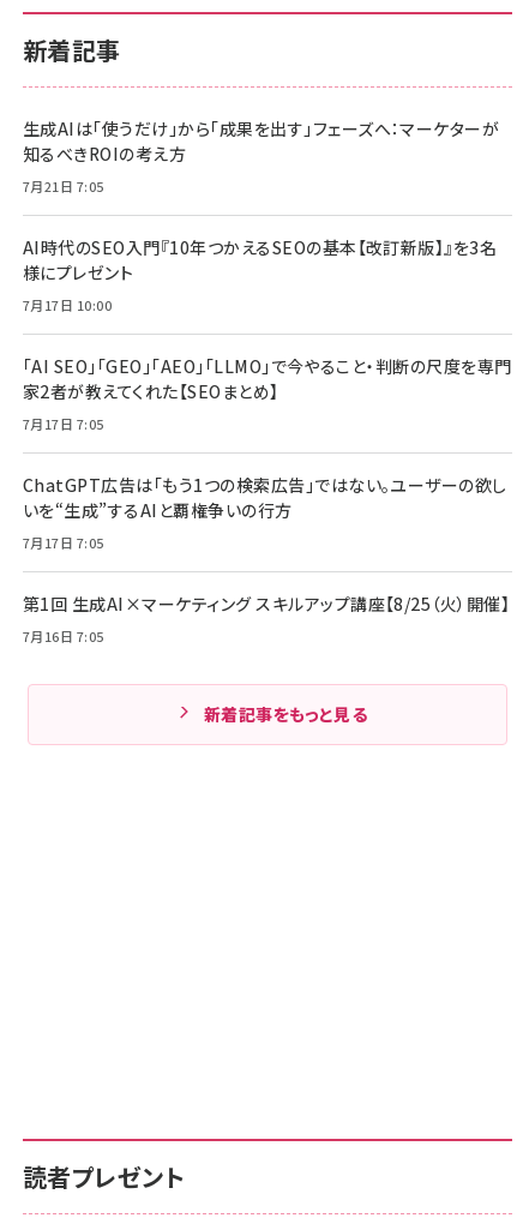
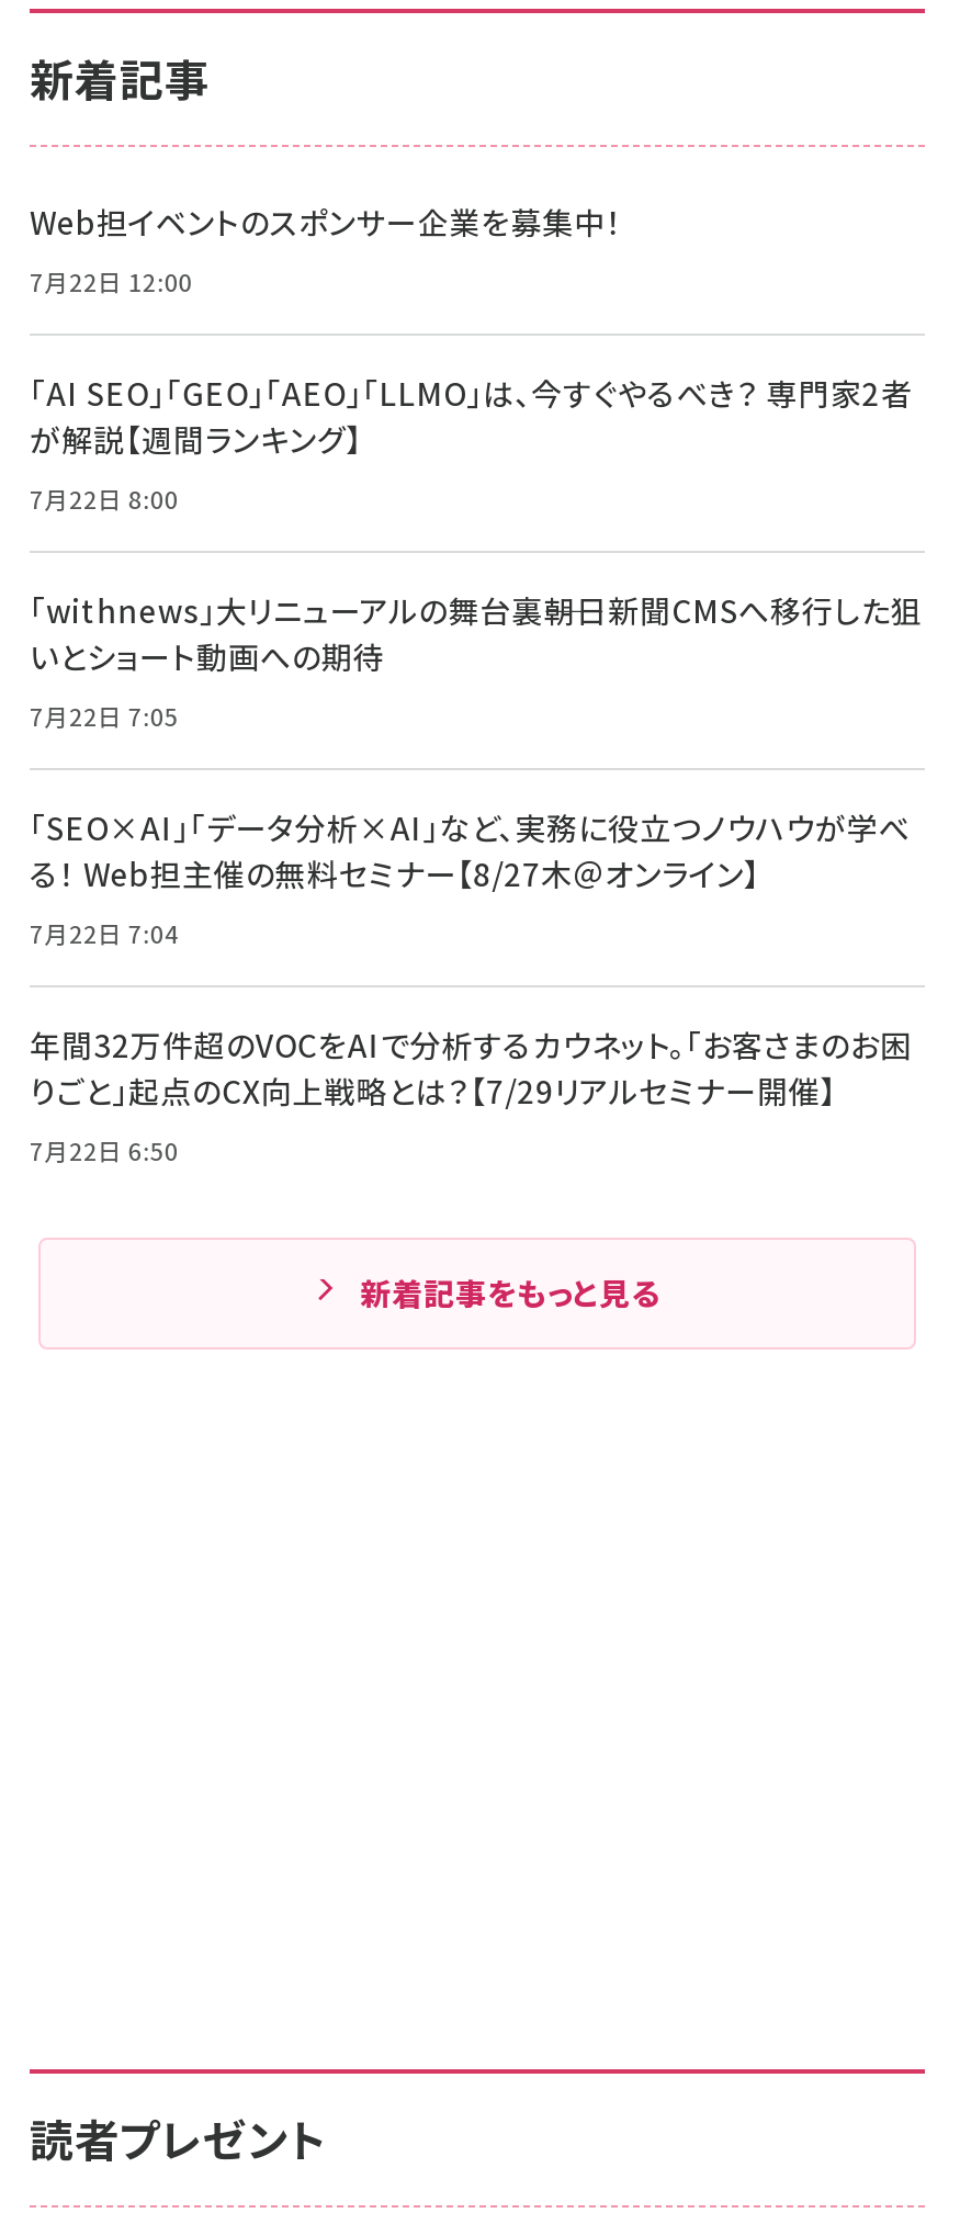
- 生成AIは「使うだけ」から「成果を出す」フェーズへ：マーケターが
- 知るべきROIの考え方
- 7月21日 7:05
+ Web担イベントのスポンサー企業を募集中！
+ 7月22日 12:00

- AI時代のSEO入門『10年つかえるSEOの基本【改訂新版】』を3名
- 様にプレゼント
- 7月17日 10:00
+ 「AI SEO」「GEO」「AEO」「LLMO」は、今すぐやるべき？ 専門家2者
+ が解説【週間ランキング】
+ 7月22日 8:00

- 「AI SEO」「GEO」「AEO」「LLMO」で今やること・判断の尺度を専門
- 家2者が教えてくれた【SEOまとめ】
- 7月17日 7:05
+ 「withnews」大リニューアルの舞台裏――朝日新聞CMSへ移行した狙
+ いとショート動画への期待
+ 7月22日 7:05

- ChatGPT広告は「もう1つの検索広告」ではない。ユーザーの欲し
- いを“生成”するAIと覇権争いの行方
- 7月17日 7:05
+ 「SEO×AI」「データ分析×AI」など、実務に役立つノウハウが学べ
+ る！ Web担主催の無料セミナー【8/27木＠オンライン】
+ 7月22日 7:04

- 第1回 生成AI×マーケティング スキルアップ講座【8/25（火）開催】
- 7月16日 7:05
+ 年間32万件超のVOCをAIで分析するカウネット。「お客さまのお困
+ りごと」起点のCX向上戦略とは？【7/29リアルセミナー開催】
+ 7月22日 6:50
